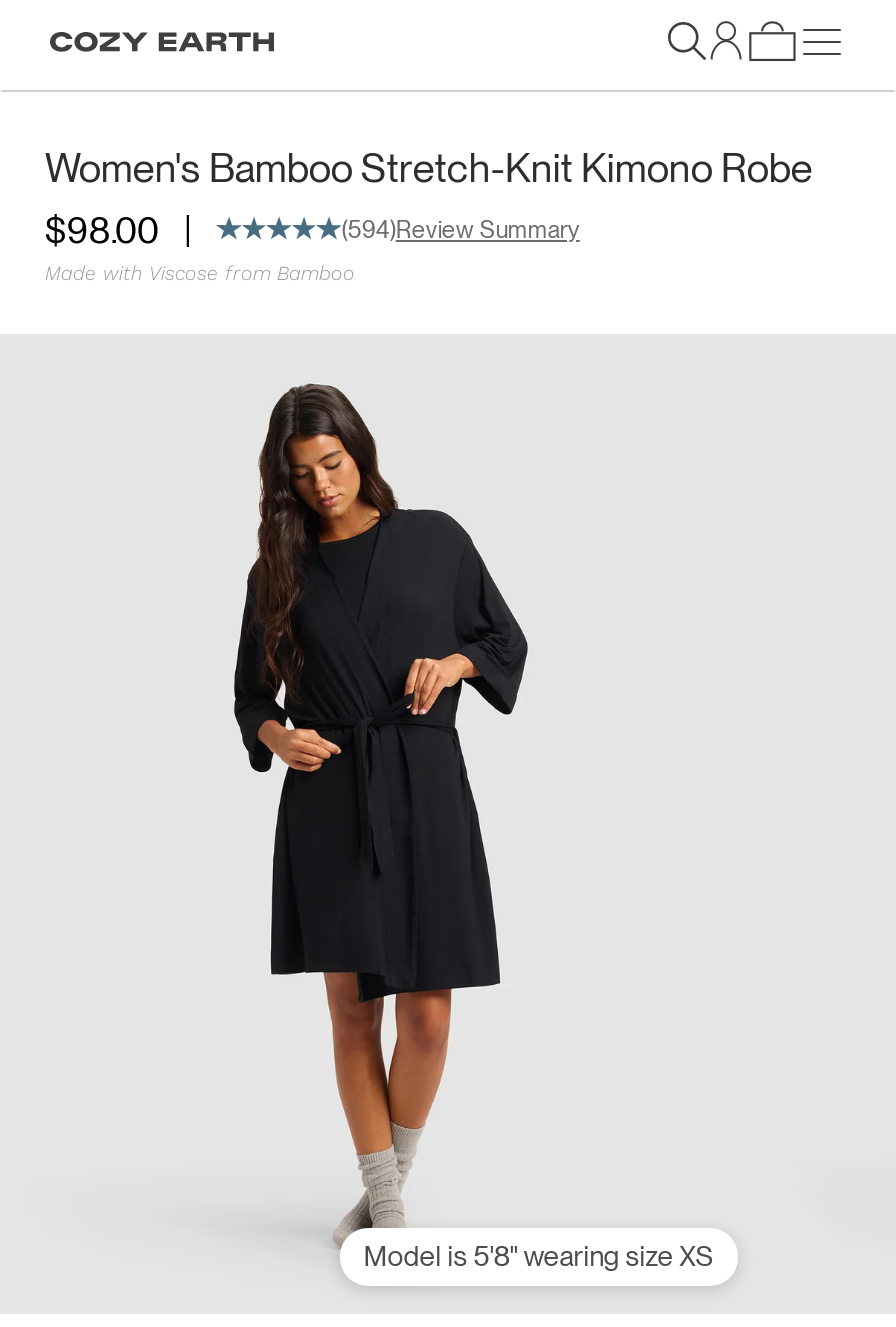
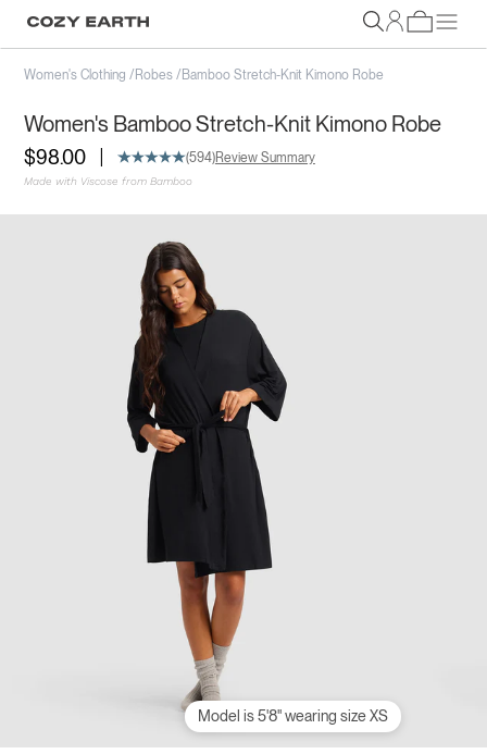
+ Women's Clothing /Robes /Bamboo Stretch-Knit Kimono Robe
